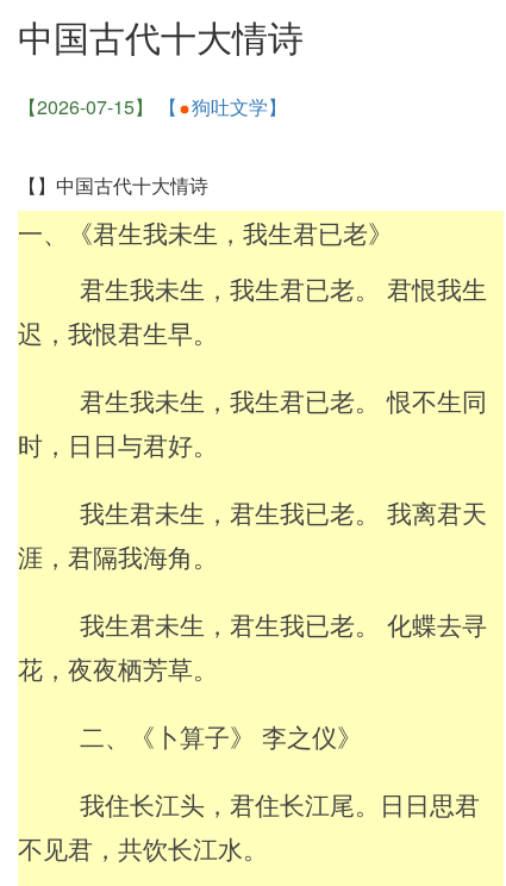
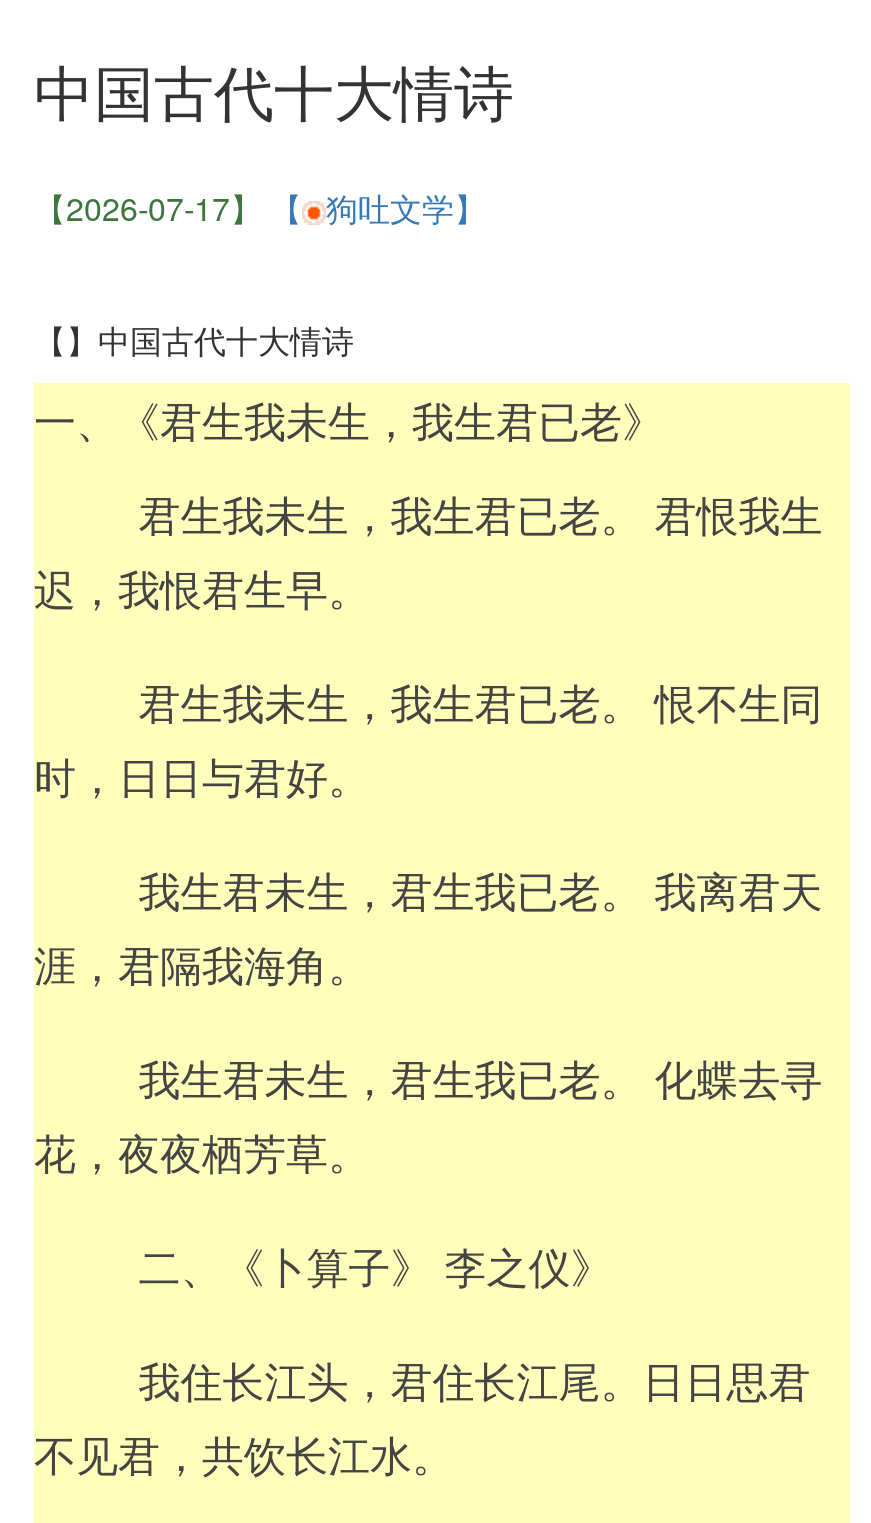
- 【2026-07-15】【 狗吐文学】
+ 【2026-07-17】【 狗吐文学】
